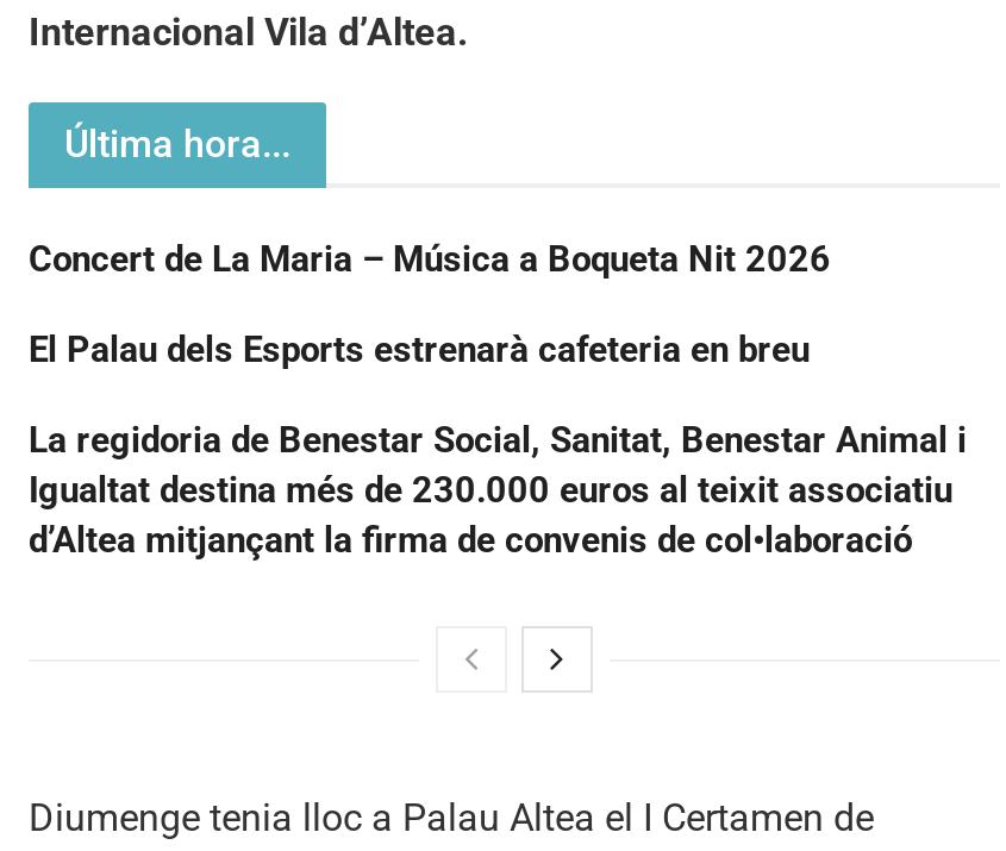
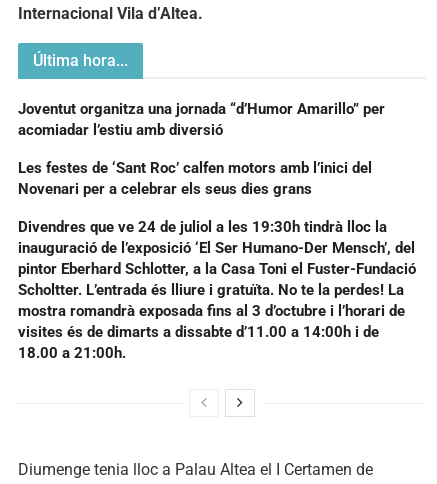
- Concert de La Maria – Música a Boqueta Nit 2026
+ Joventut organitza una jornada “d’Humor Amarillo” per
+ acomiadar l’estiu amb diversió

- El Palau dels Esports estrenarà cafeteria en breu
+ Les festes de ‘Sant Roc’ calfen motors amb l’inici del
+ Novenari per a celebrar els seus dies grans

- La regidoria de Benestar Social, Sanitat, Benestar Animal i
- Igualtat destina més de 230.000 euros al teixit associatiu
- d’Altea mitjançant la firma de convenis de col•laboració
+ Divendres que ve 24 de juliol a les 19:30h tindrà lloc la
+ inauguració de l’exposició ‘El Ser Humano-Der Mensch’, del
+ pintor Eberhard Schlotter, a la Casa Toni el Fuster-Fundació
+ Scholtter. L’entrada és lliure i gratuïta. No te la perdes! La
+ mostra romandrà exposada fins al 3 d’octubre i l’horari de
+ visites és de dimarts a dissabte d’11.00 a 14:00h i de
+ 18.00 a 21:00h.
